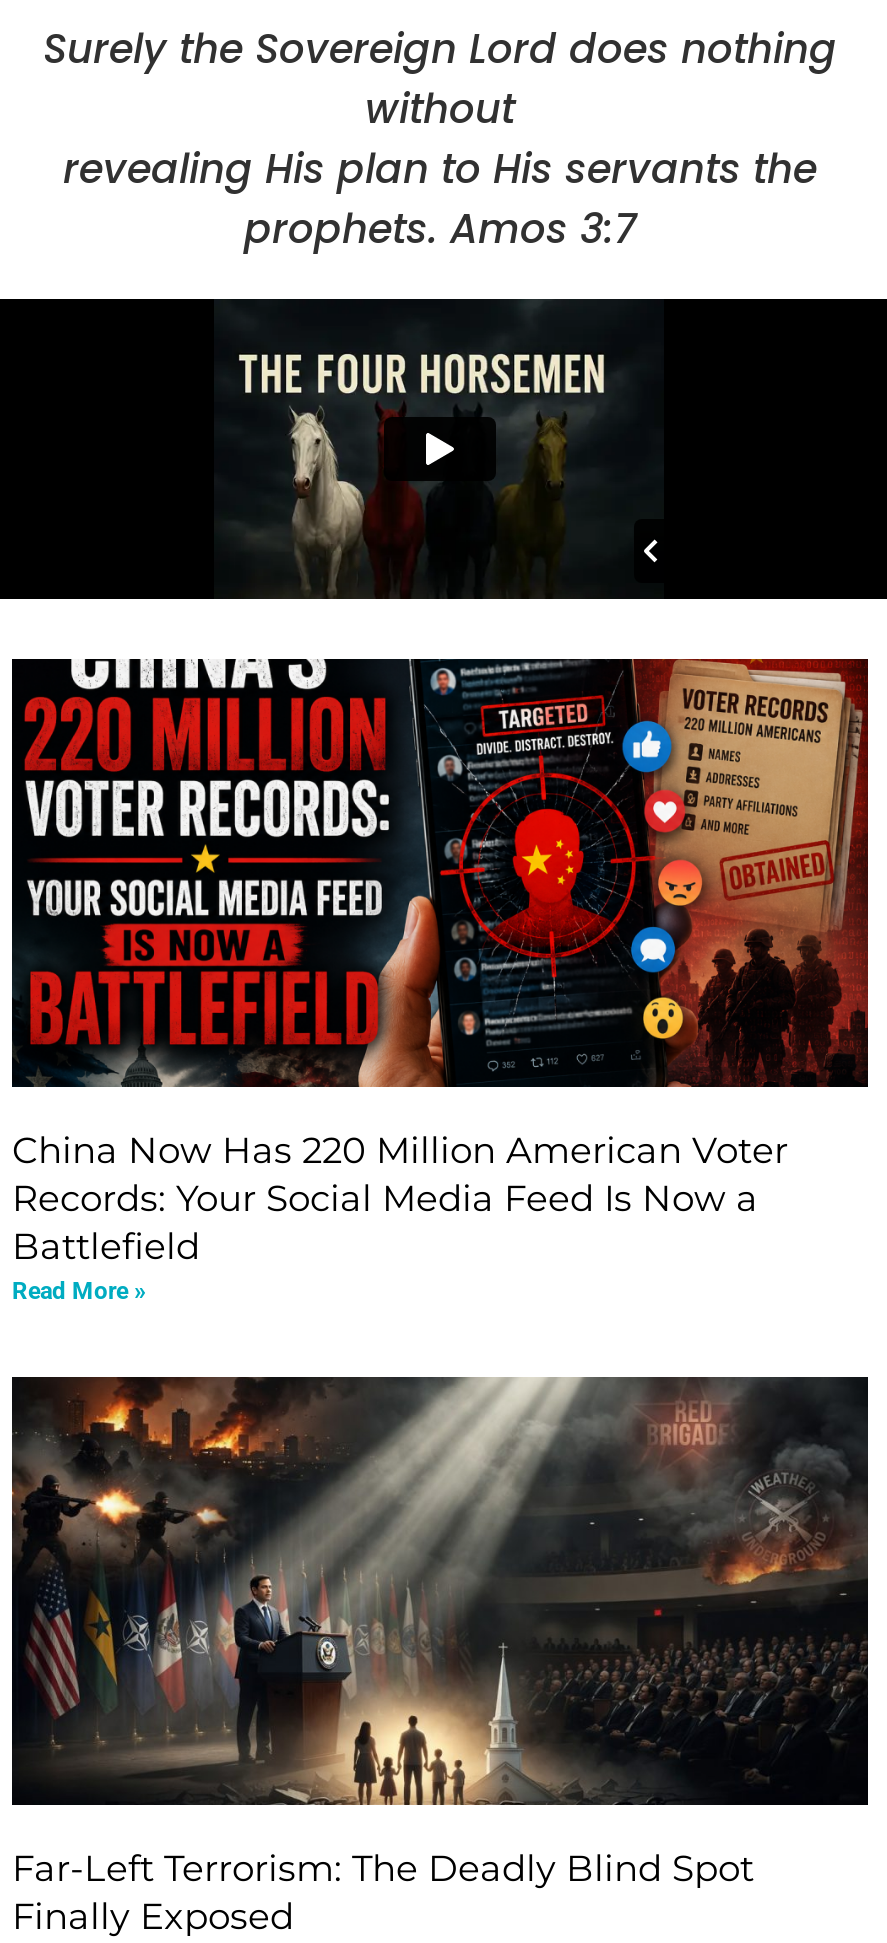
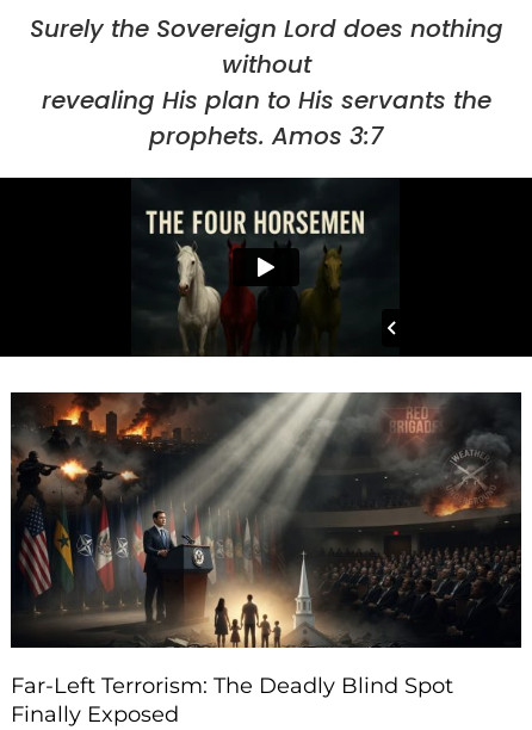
- [image]
- China Now Has 220 Million American Voter
- Records: Your Social Media Feed Is Now a
- Battlefield
- Read More »
